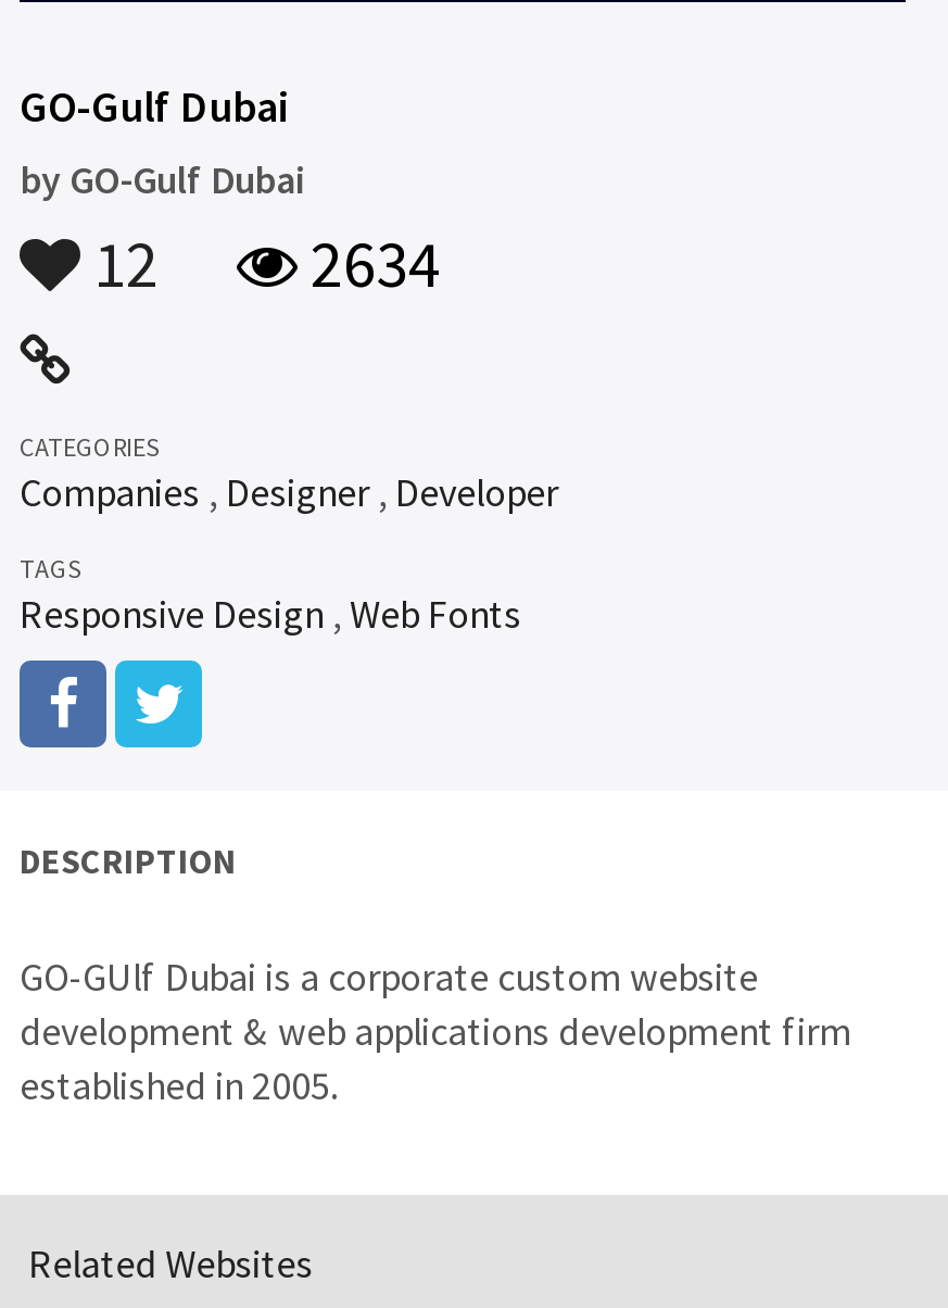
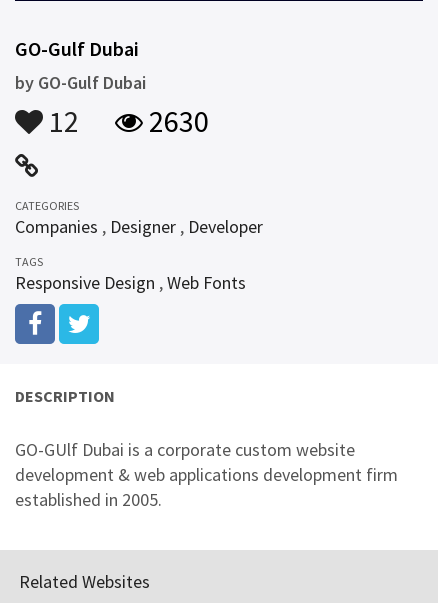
- 12 2634
+ 12 2630
